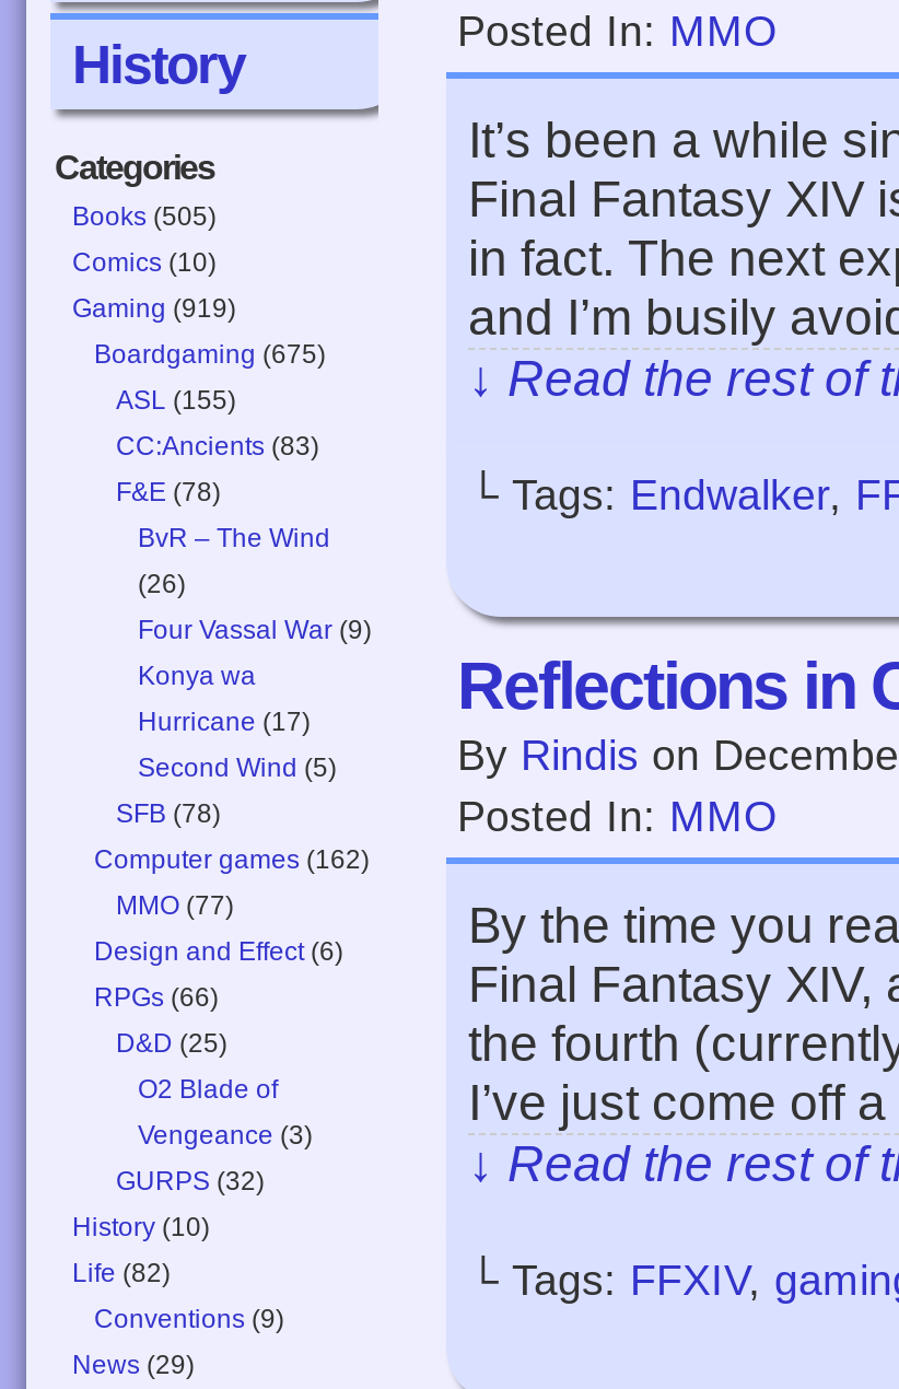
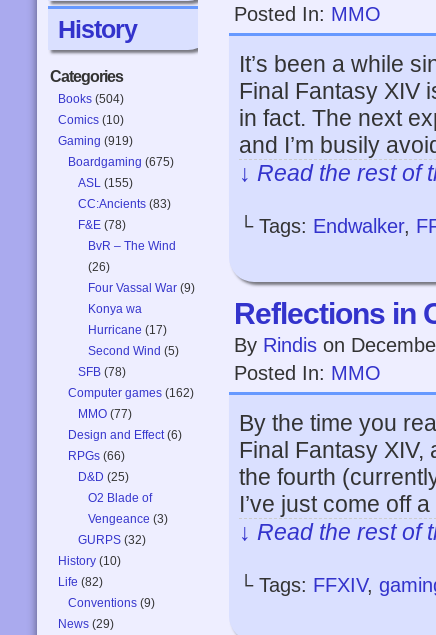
- Books (505)
+ Books (504)
